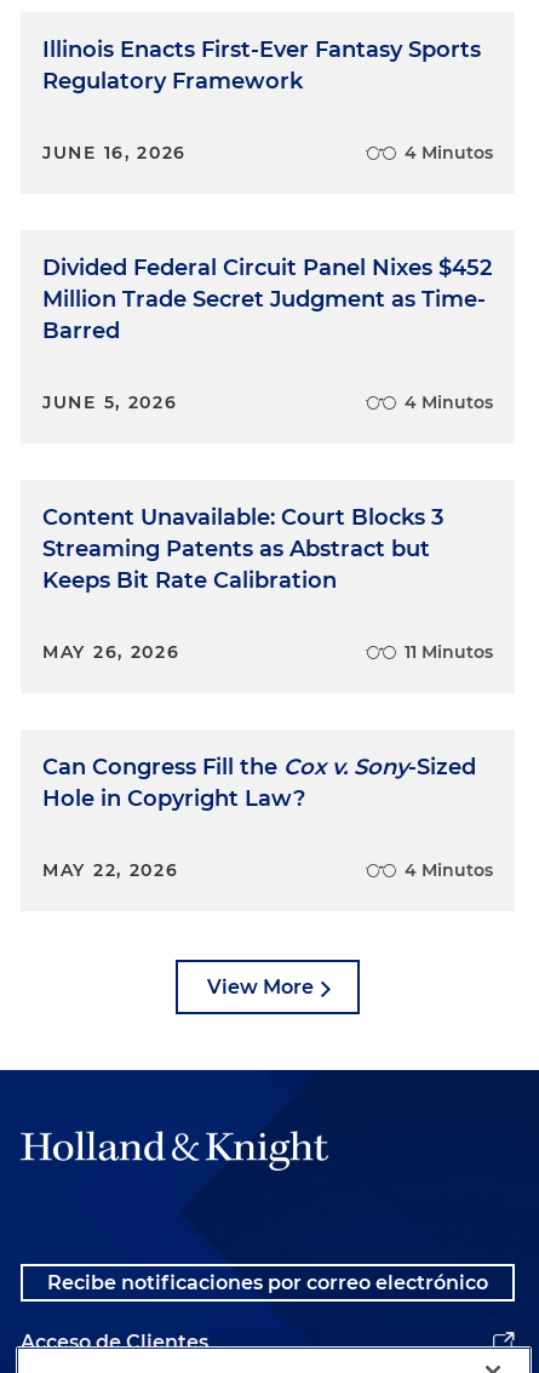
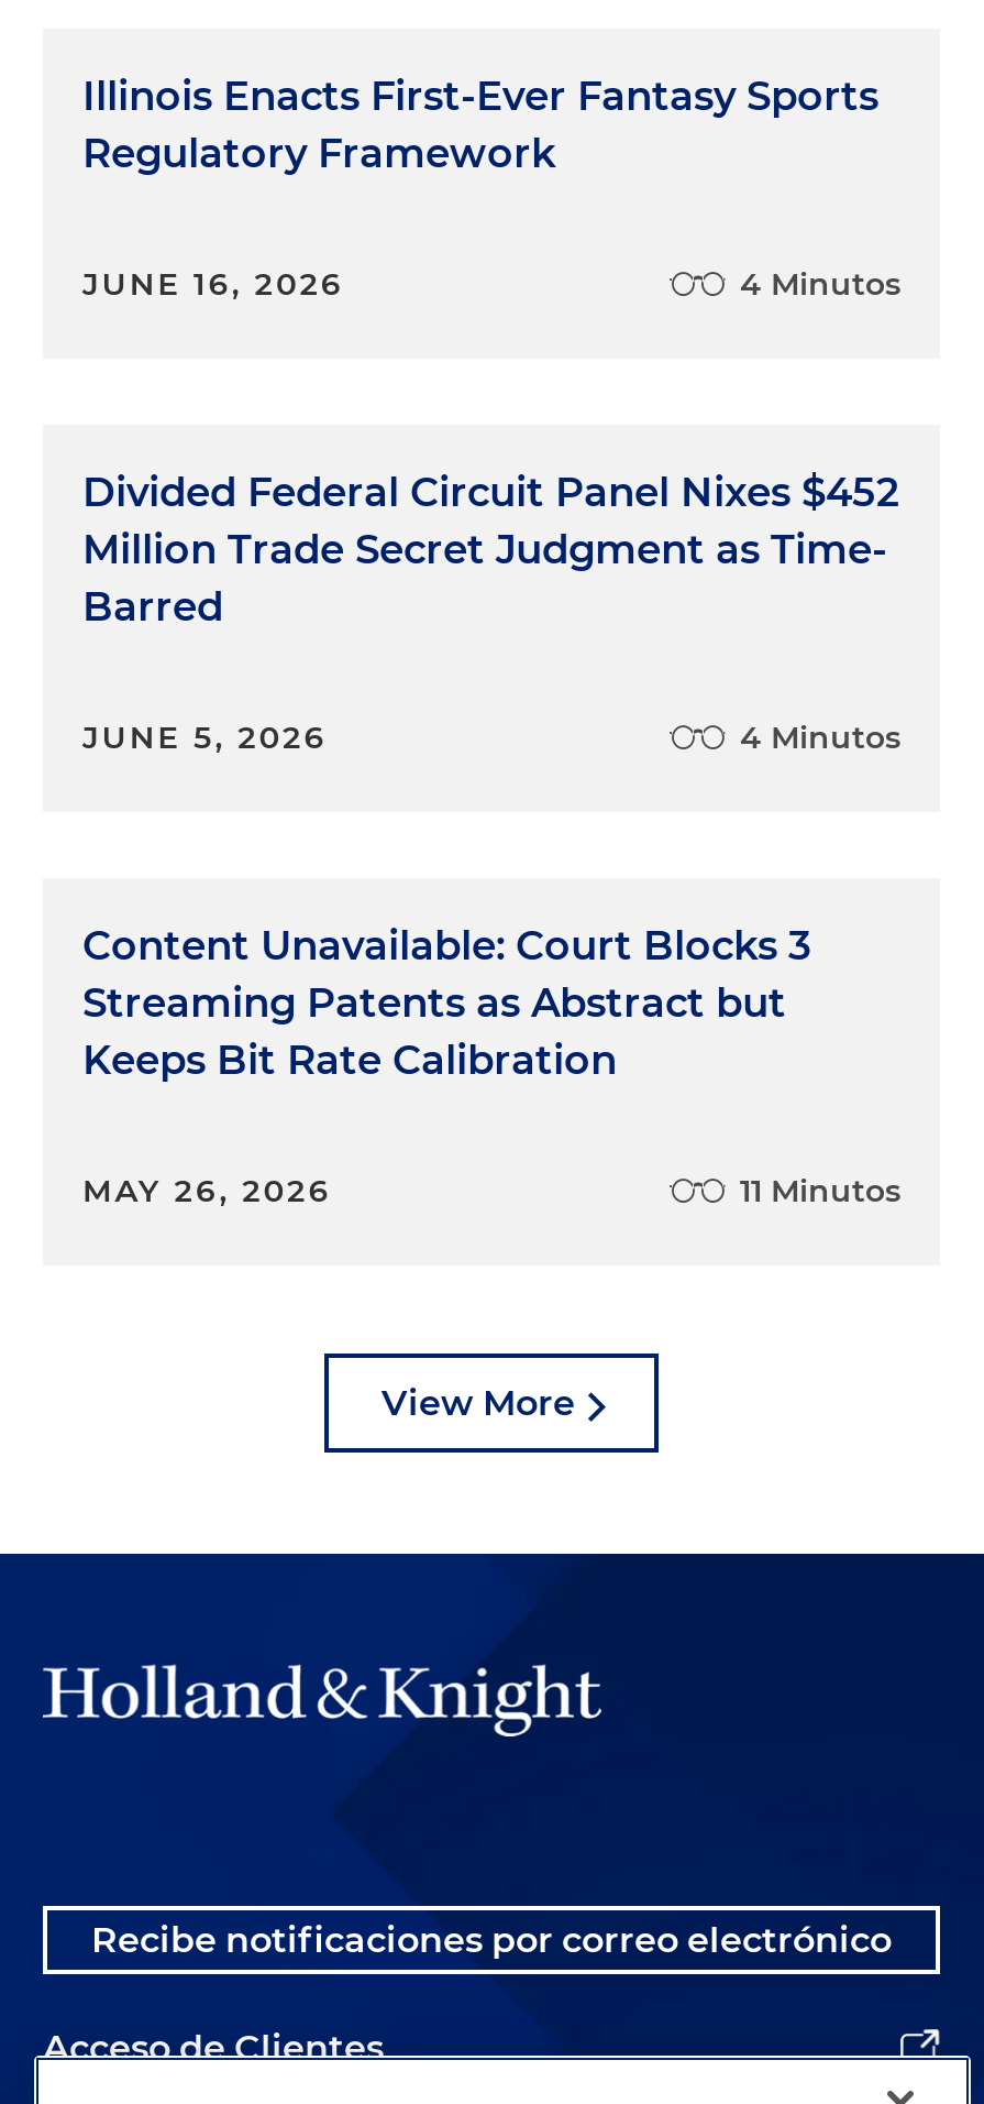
- Can Congress Fill the Cox v. Sony-Sized
- Hole in Copyright Law?
- MAY 22, 2026
- 4 Minutos
